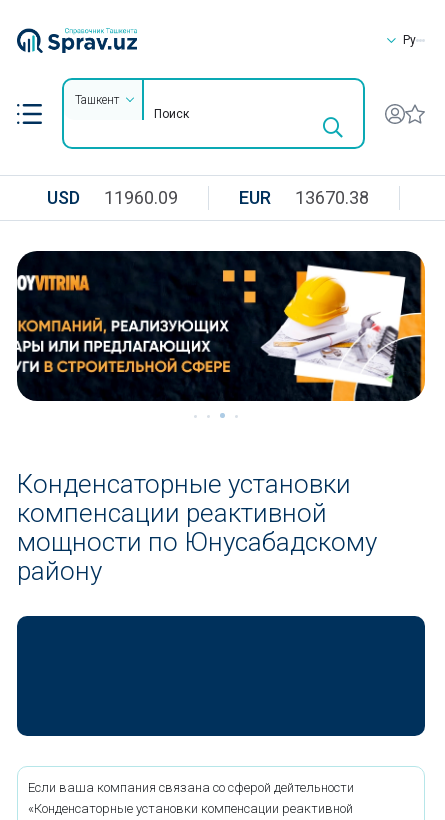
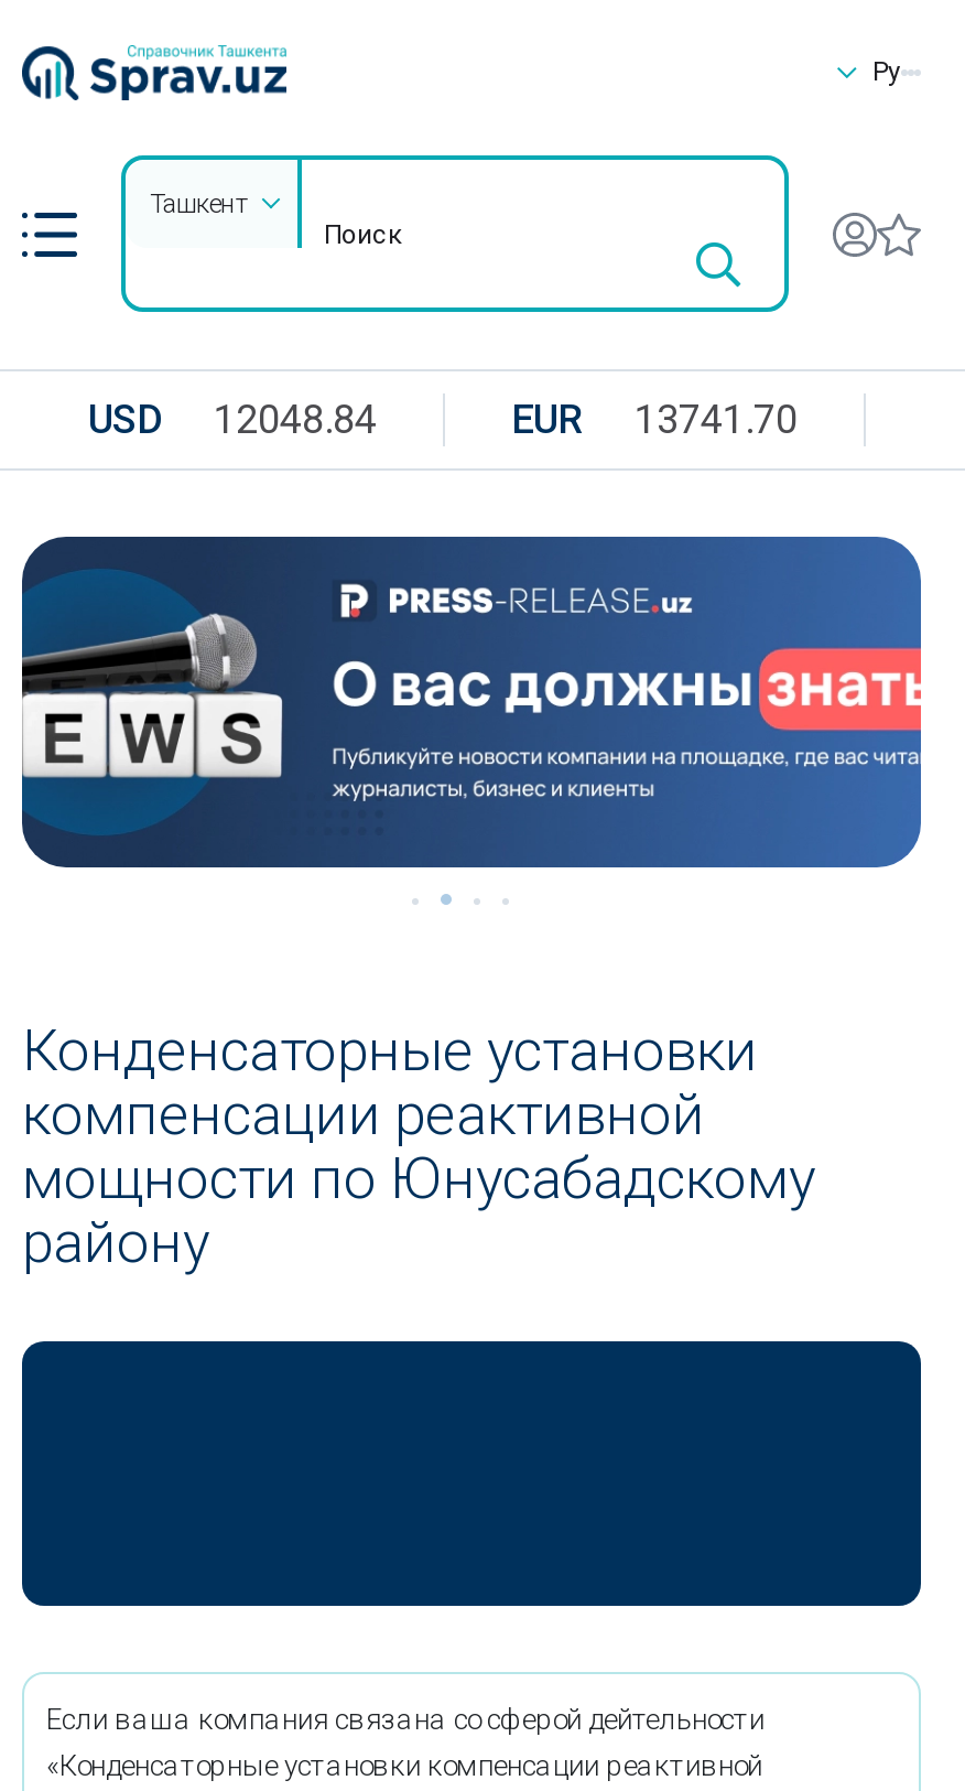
- USD 11960.09
+ USD 12048.84

- EUR 13670.38
+ EUR 13741.70

- [image]
+ [image]
